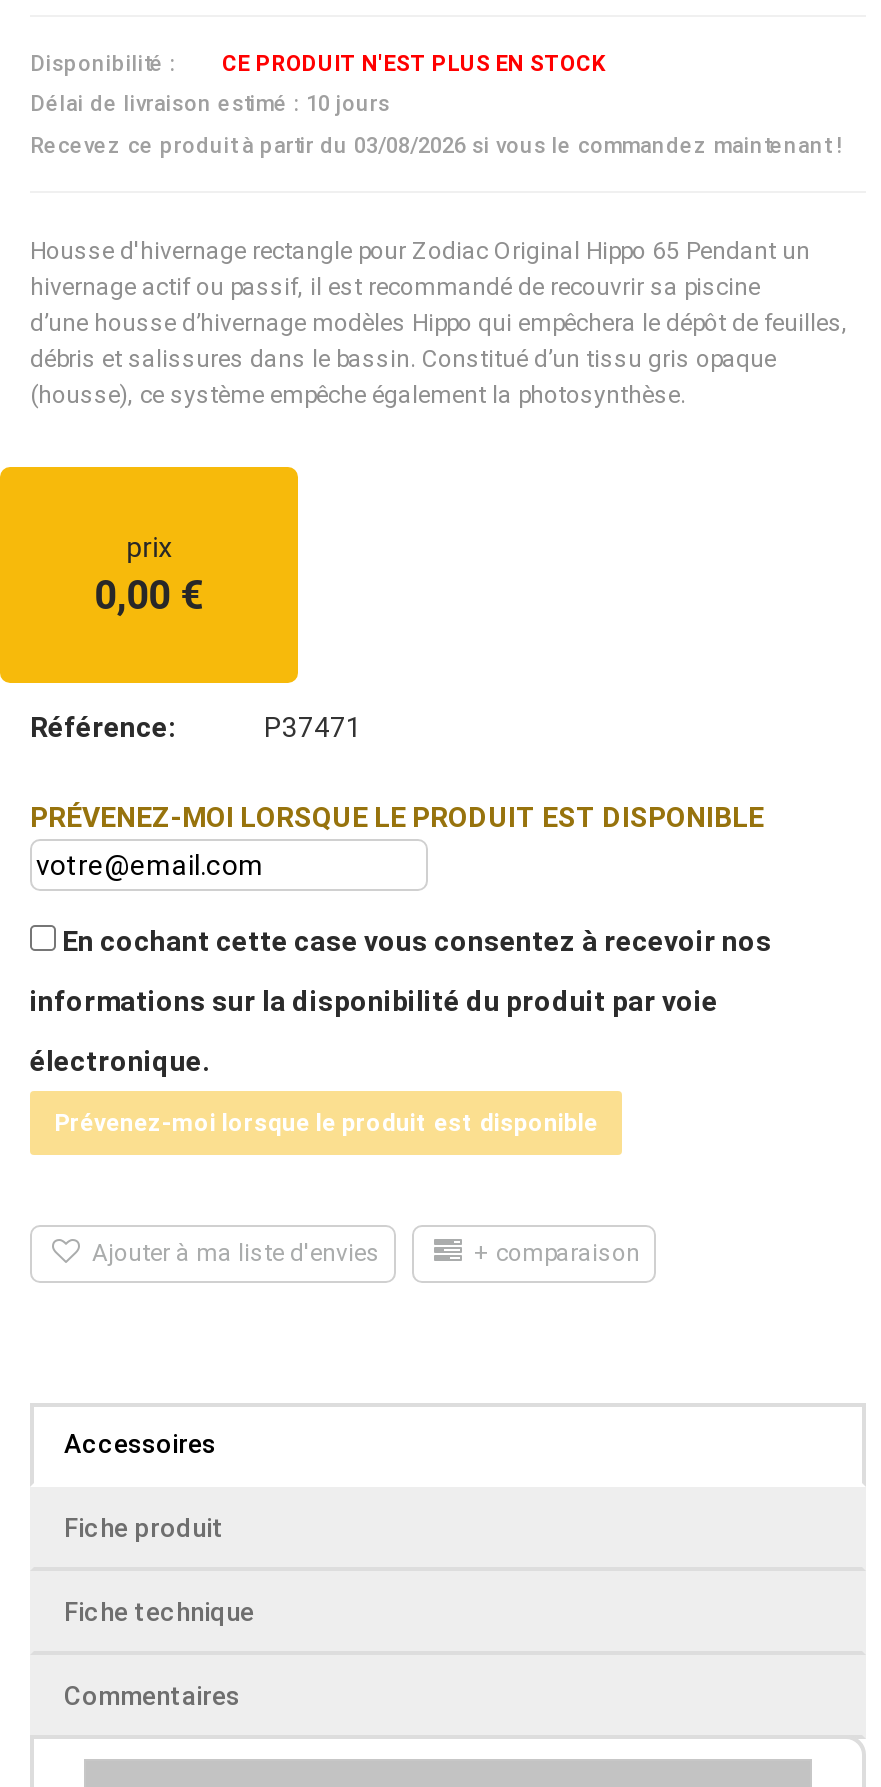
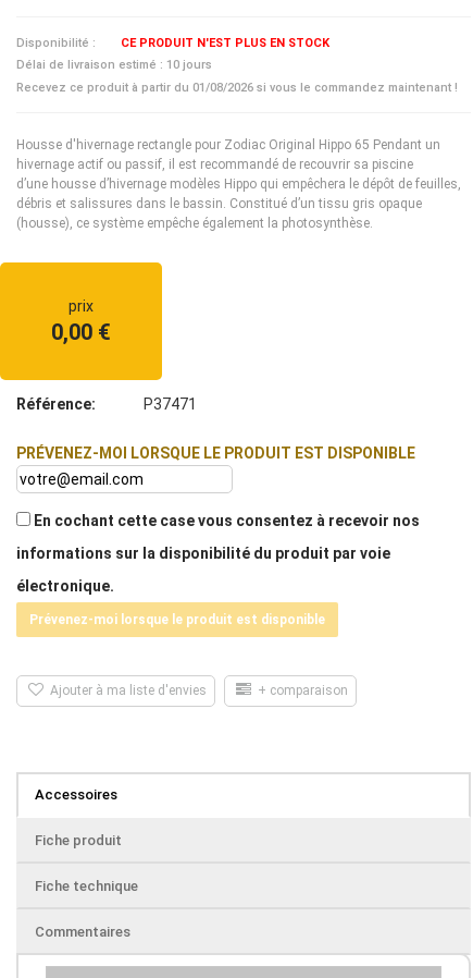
- Recevez ce produit à partir du 03/08/2026 si vous le commandez maintenant !
+ Recevez ce produit à partir du 01/08/2026 si vous le commandez maintenant !
